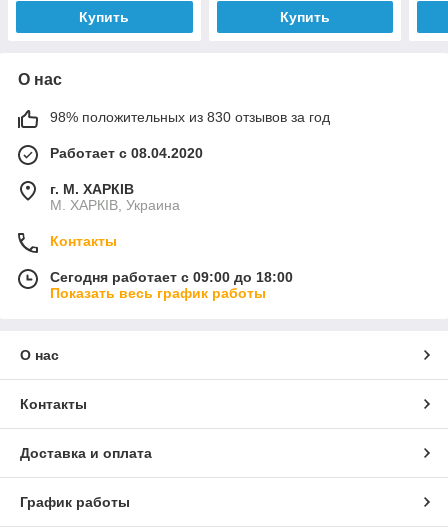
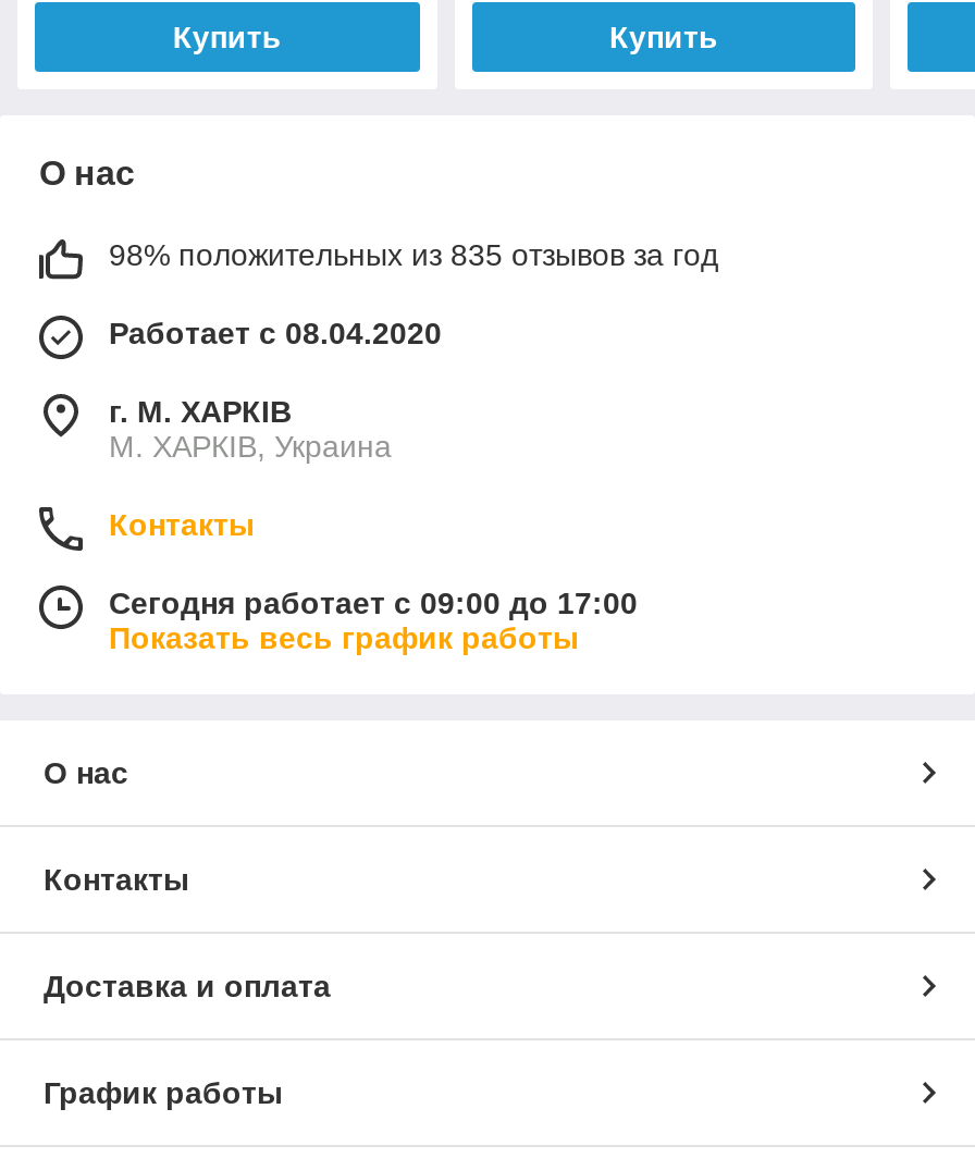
- 98% положительных из 830 отзывов за год
+ 98% положительных из 835 отзывов за год

- Сегодня работает с 09:00 до 18:00
+ Сегодня работает с 09:00 до 17:00
